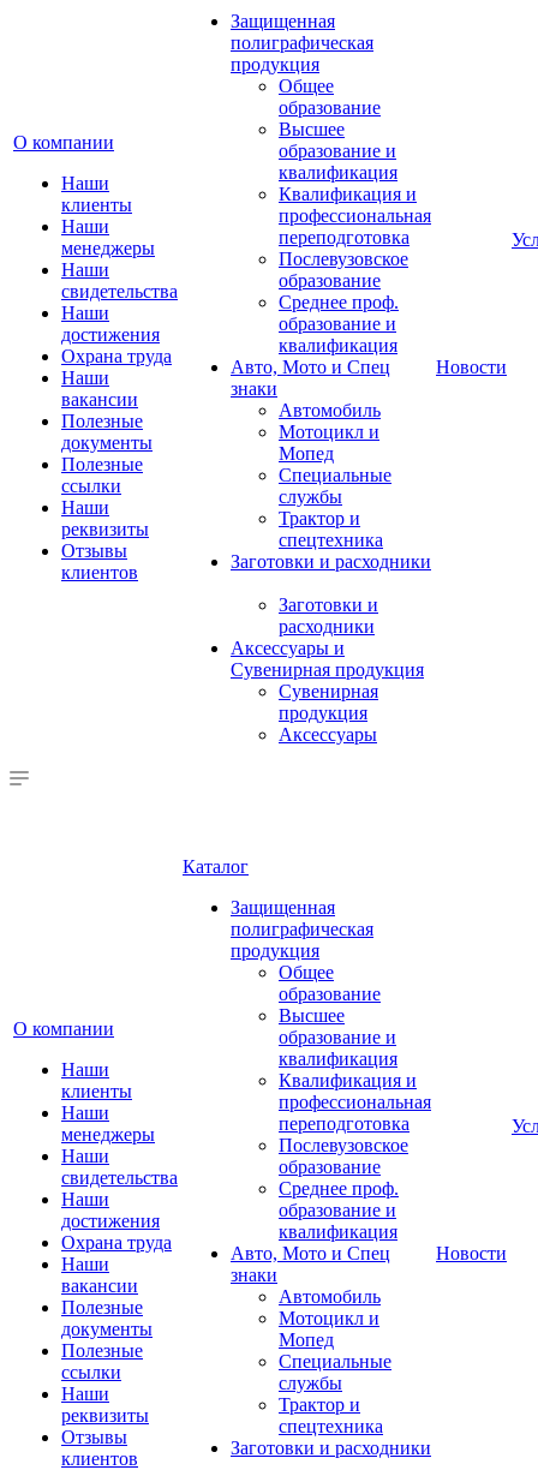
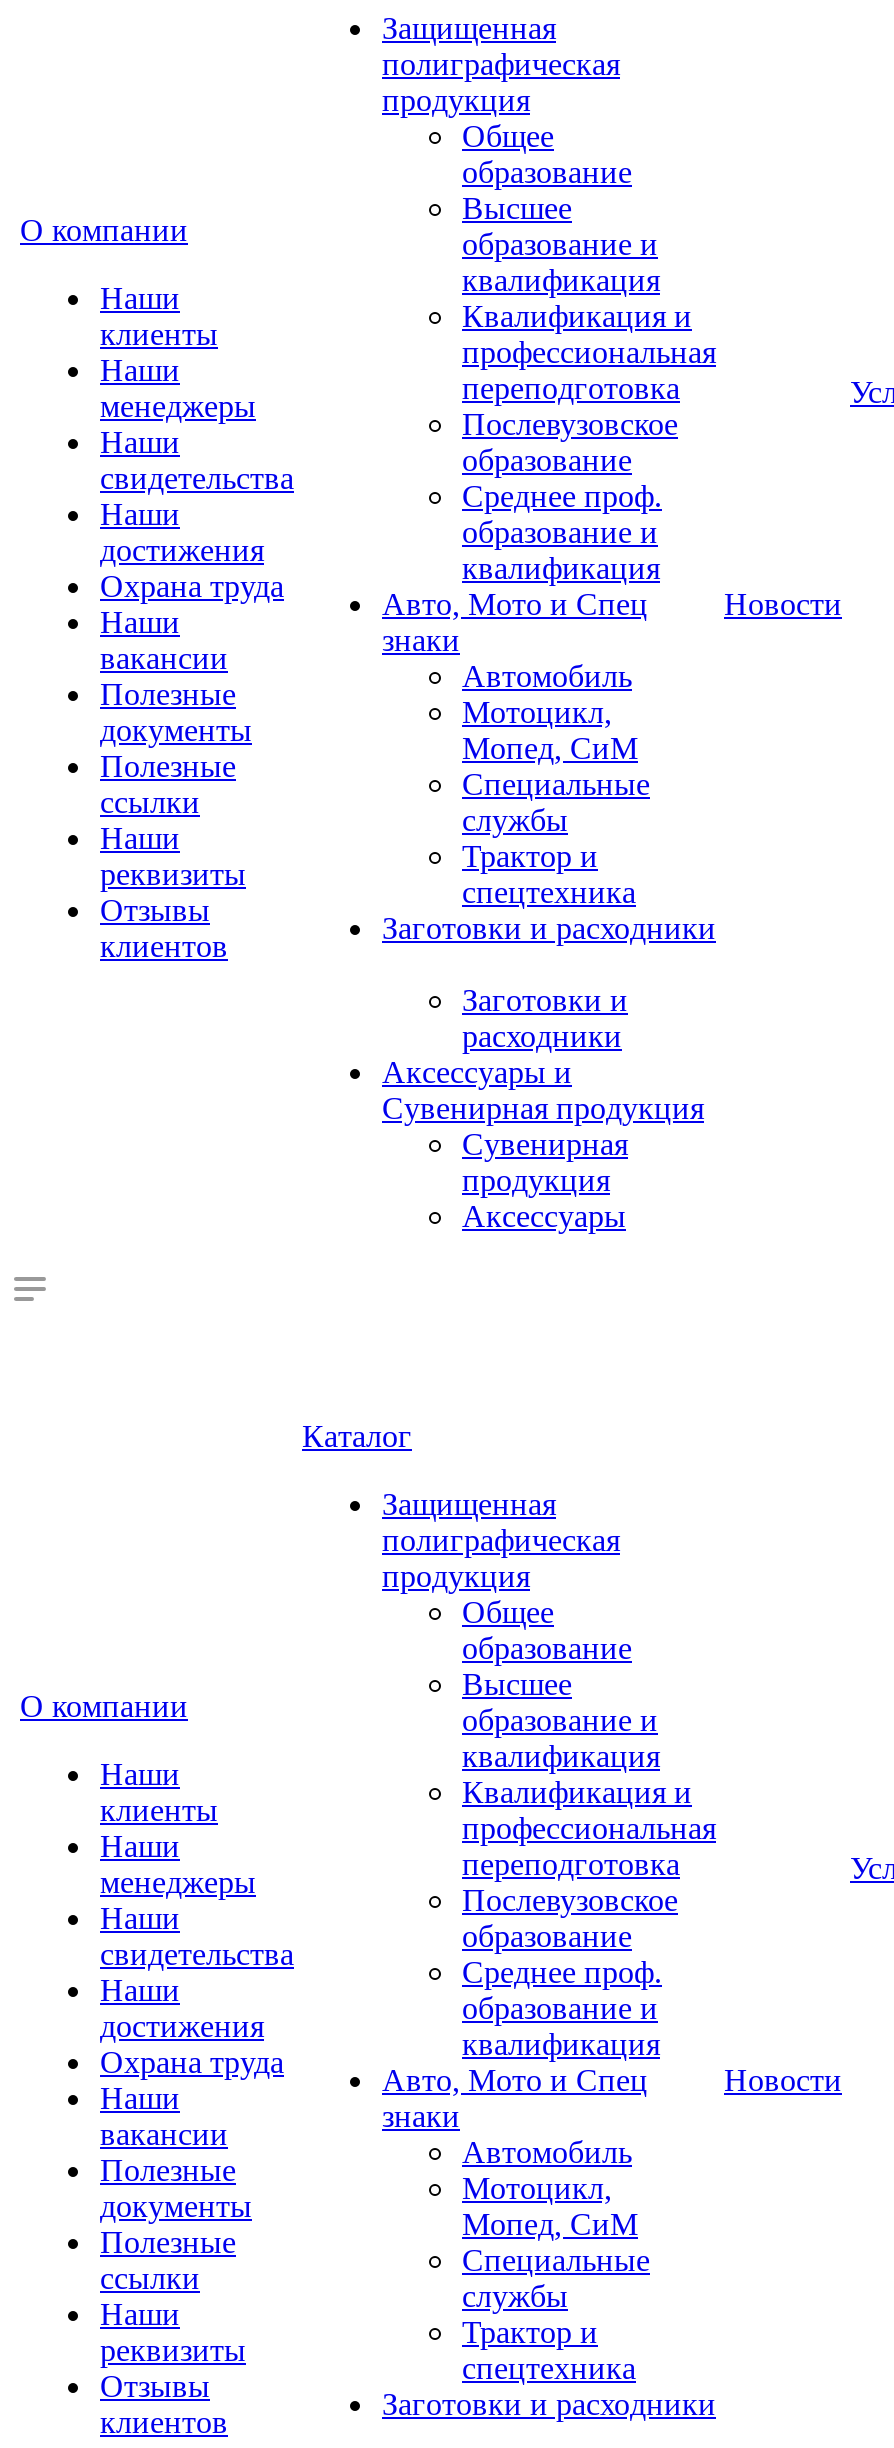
- Мотоцикл и
- Мопед
+ Мотоцикл,
+ Мопед, СиМ

- Мотоцикл и
- Мопед
+ Мотоцикл,
+ Мопед, СиМ
